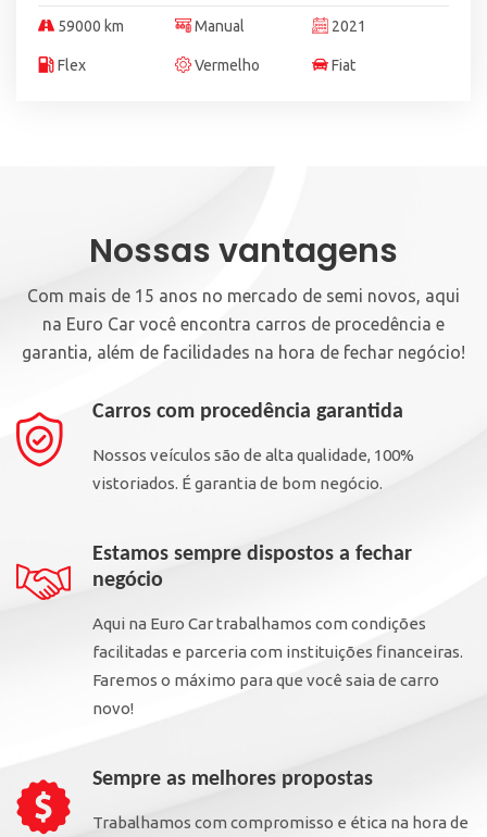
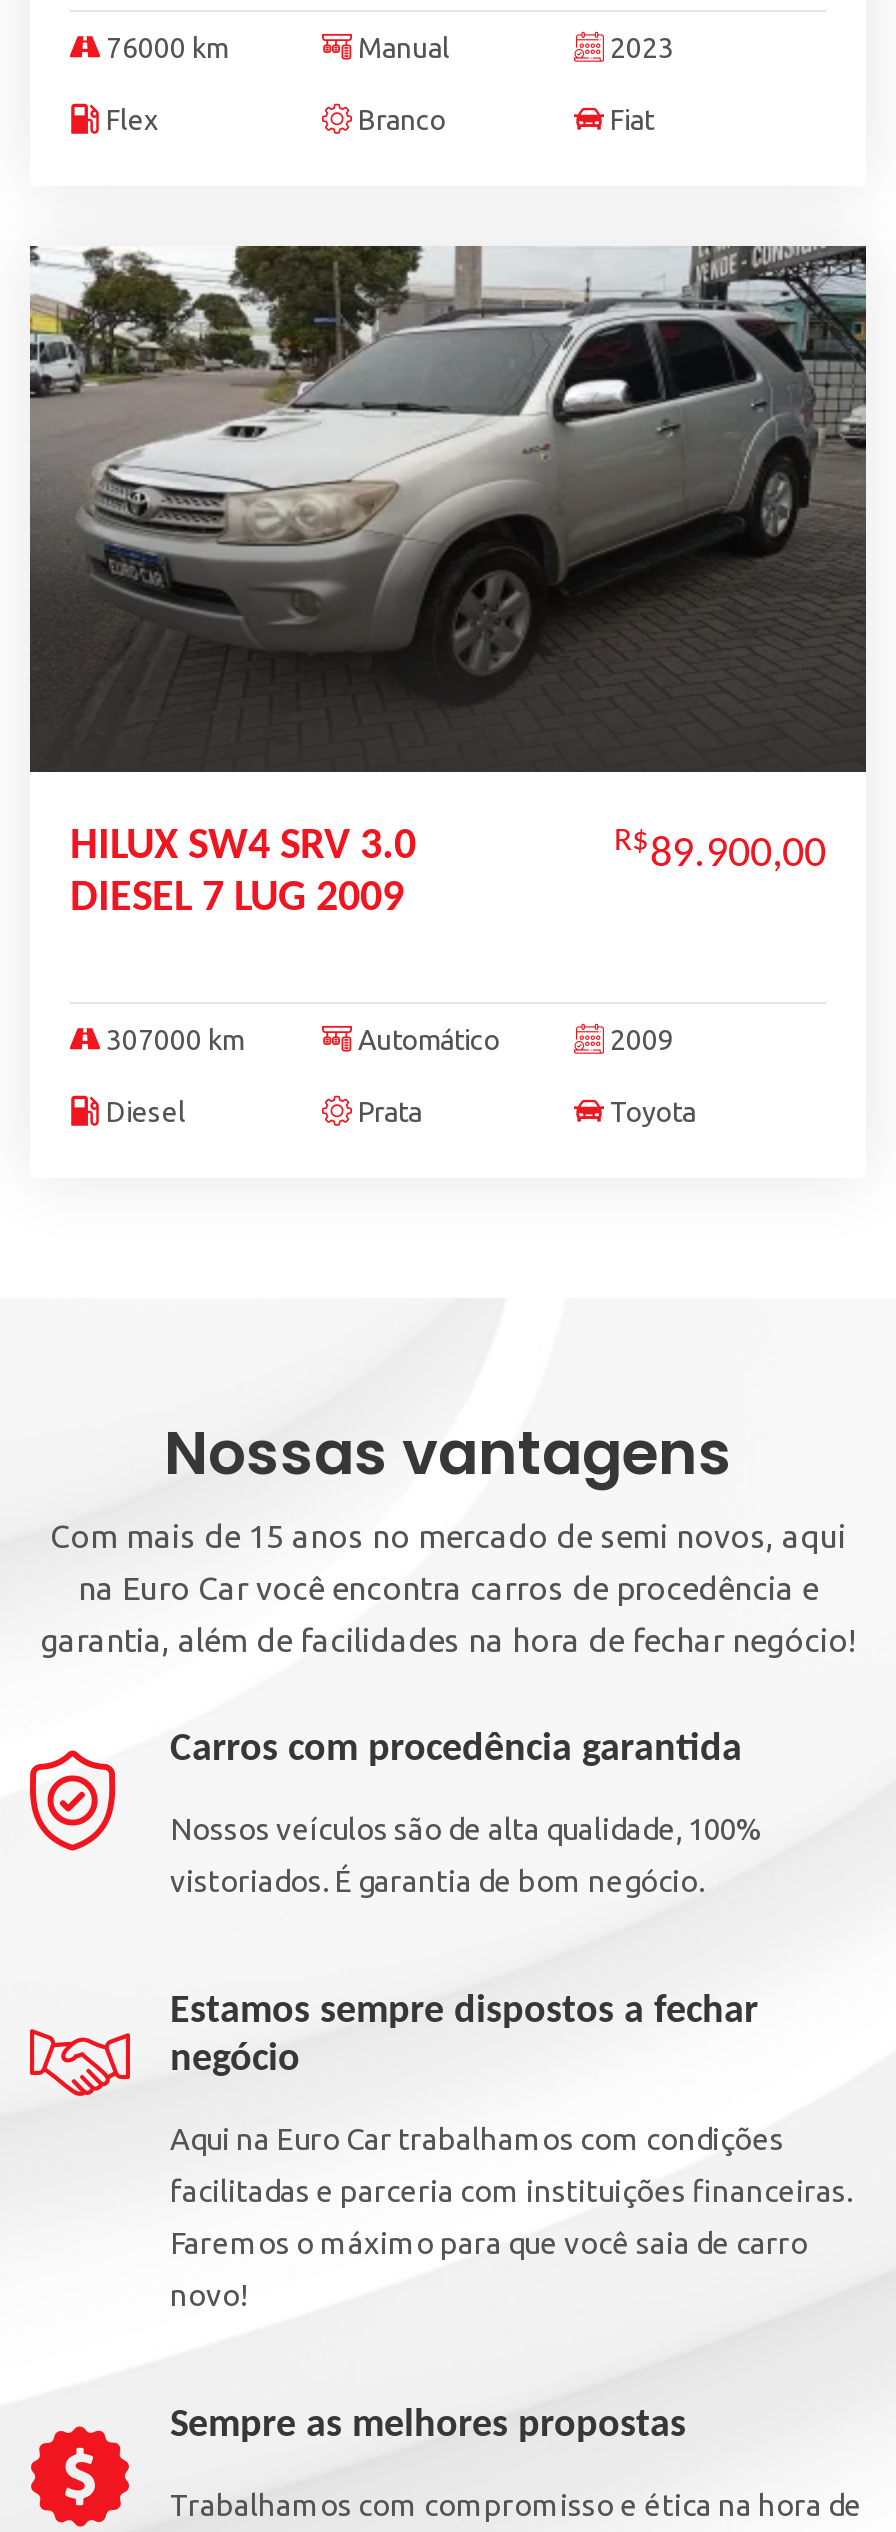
- 59000 km
+ 76000 km

- 2021
+ 2023

- Vermelho
+ Branco

+ [image]
+ HILUX SW4 SRV 3.0
+ DIESEL 7 LUG 2009

+ 307000 km
+ Automático
+ 2009
+ Diesel
+ Prata
+ Toyota

+ R$89.900,00
